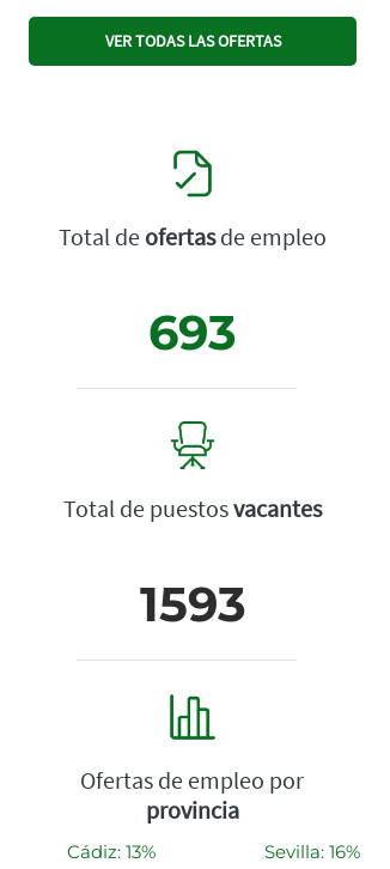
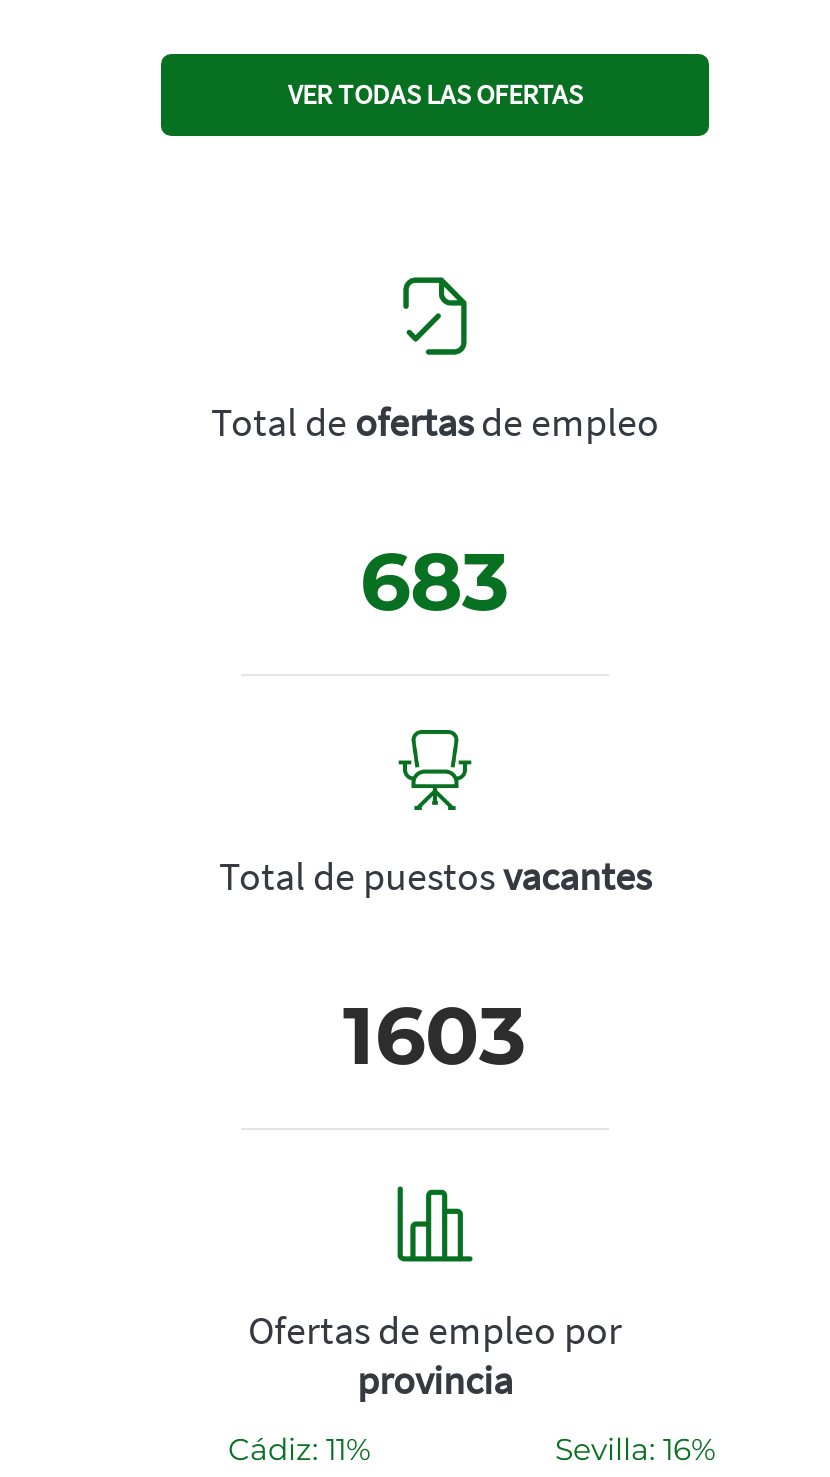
- 693
+ 683

- 1593
+ 1603

- Cádiz: 13%
+ Cádiz: 11%
